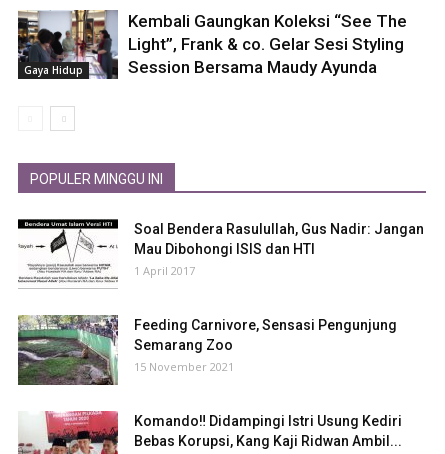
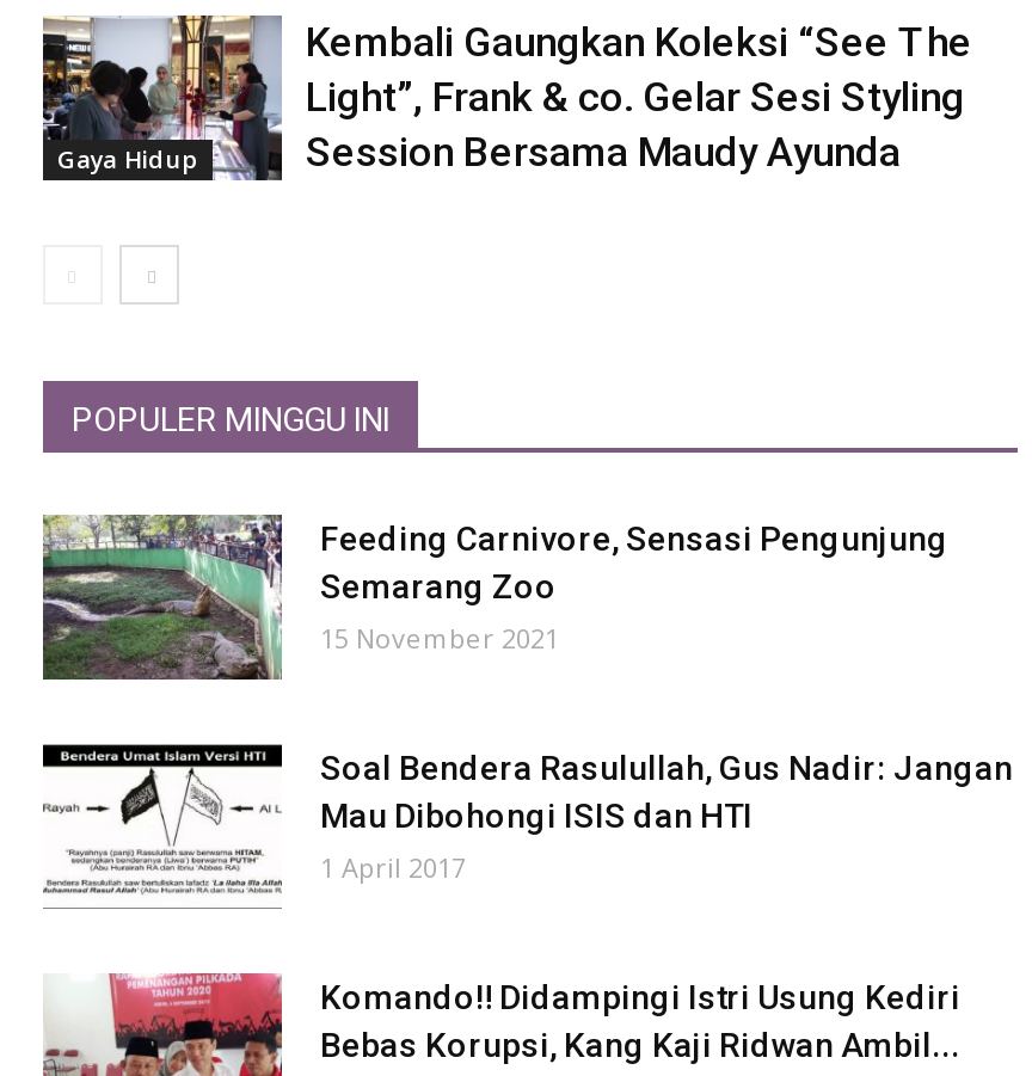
moved down: [image] | Soal Bendera Rasulullah, Gus Nadir: Jangan | Mau Dibohongi ISIS dan HTI | 1 April 2017

moved up: [image] | Feeding Carnivore, Sensasi Pengunjung | Semarang Zoo | 15 November 2021
